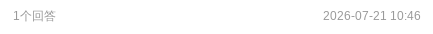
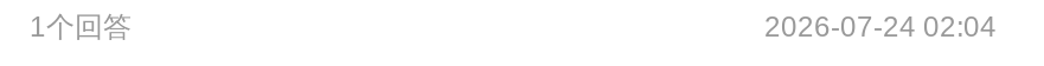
- 2026-07-21 10:46
+ 2026-07-24 02:04
